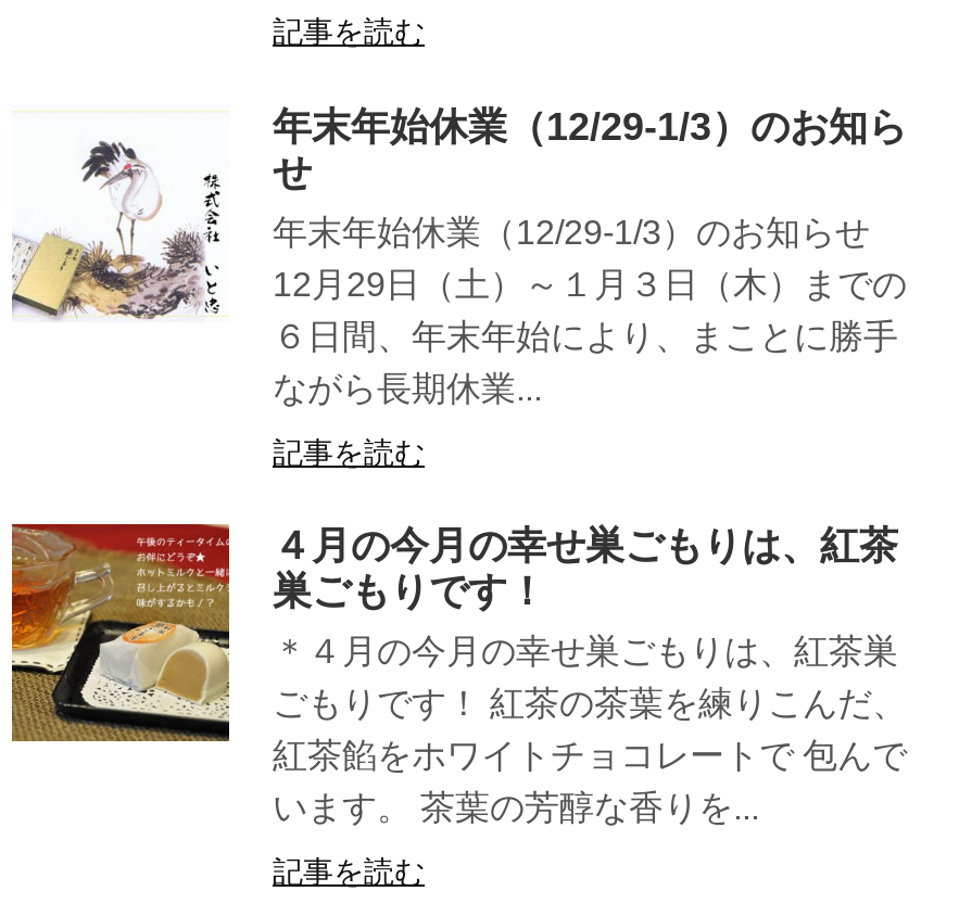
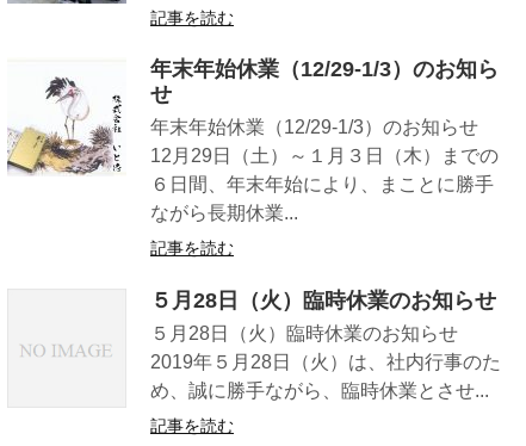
- [image]

- ４月の今月の幸せ巣ごもりは、紅茶
- 巣ごもりです！
- ＊４月の今月の幸せ巣ごもりは、紅茶巣
- ごもりです！ 紅茶の茶葉を練りこんだ、
- 紅茶餡をホワイトチョコレートで 包んで
- います。 茶葉の芳醇な香りを...
+ ５月28日（火）臨時休業のお知らせ
+ ５月28日（火）臨時休業のお知らせ
+ 2019年５月28日（火）は、社内行事のた
+ め、誠に勝手ながら、臨時休業とさせ...
